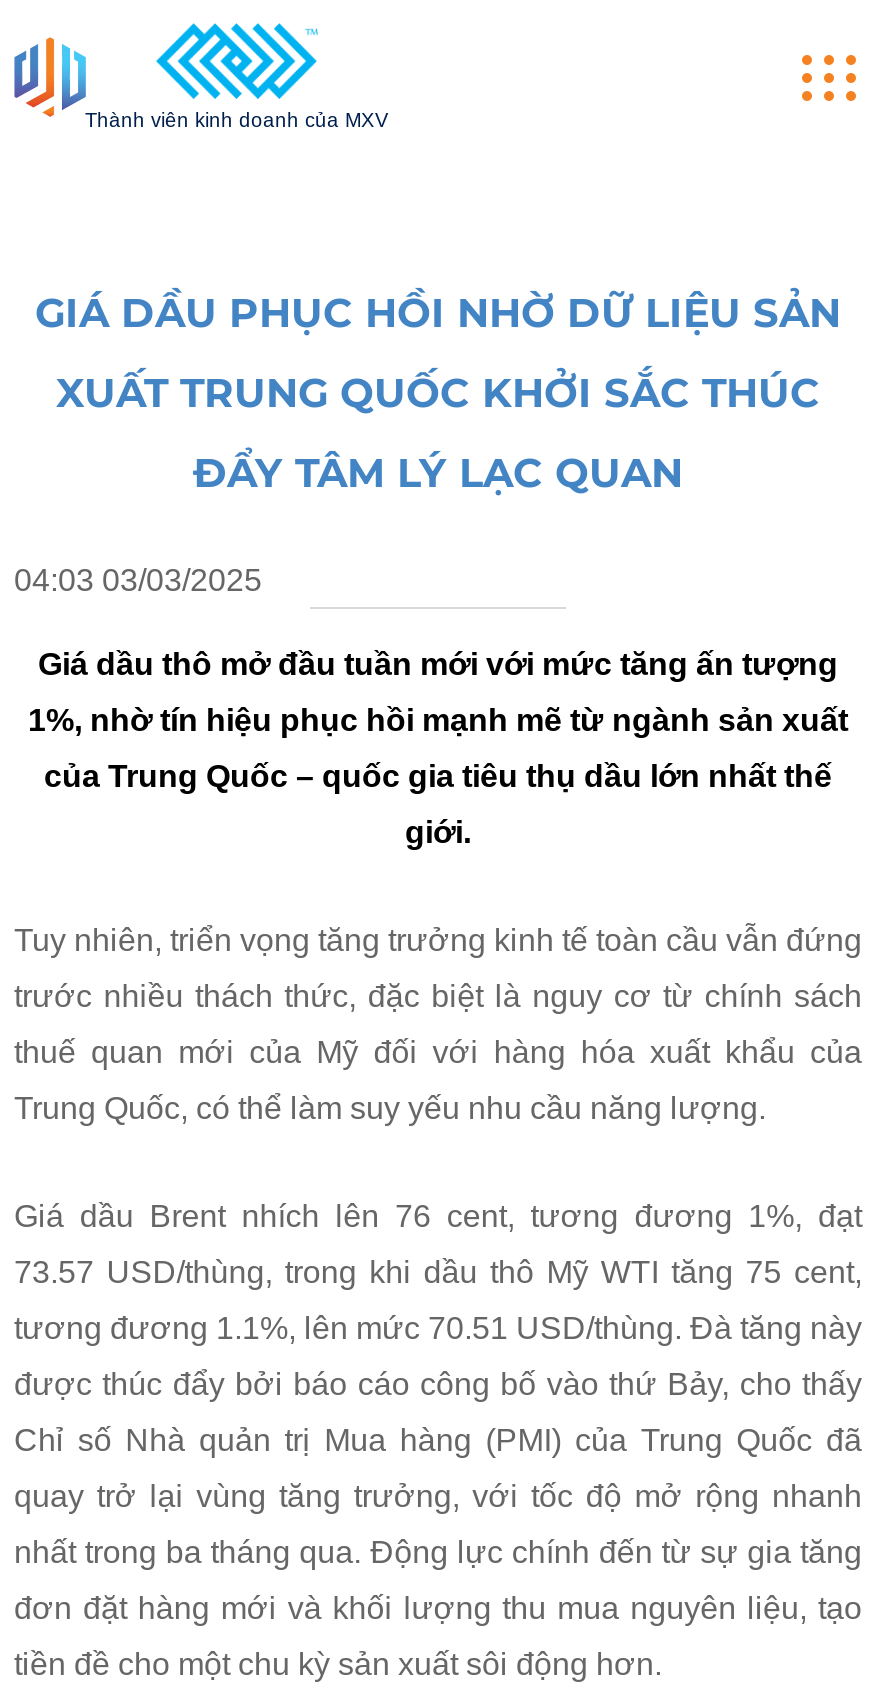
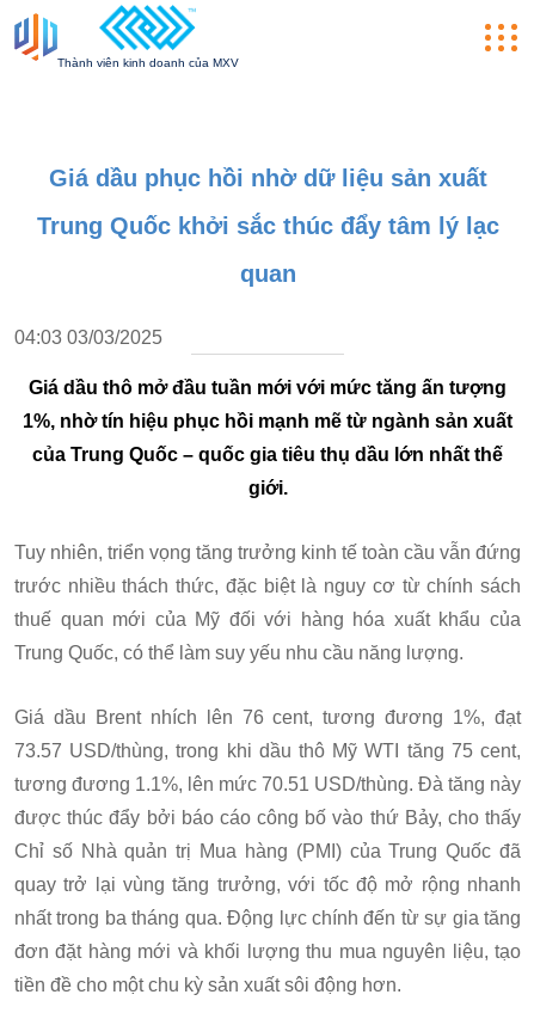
- GIÁ DẦU PHỤC HỒI NHỜ DỮ LIỆU SẢN
+ Giá dầu phục hồi nhờ dữ liệu sản xuất

- XUẤT TRUNG QUỐC KHỞI SẮC THÚC
+ Trung Quốc khởi sắc thúc đẩy tâm lý lạc

- ĐẨY TÂM LÝ LẠC QUAN
+ quan
